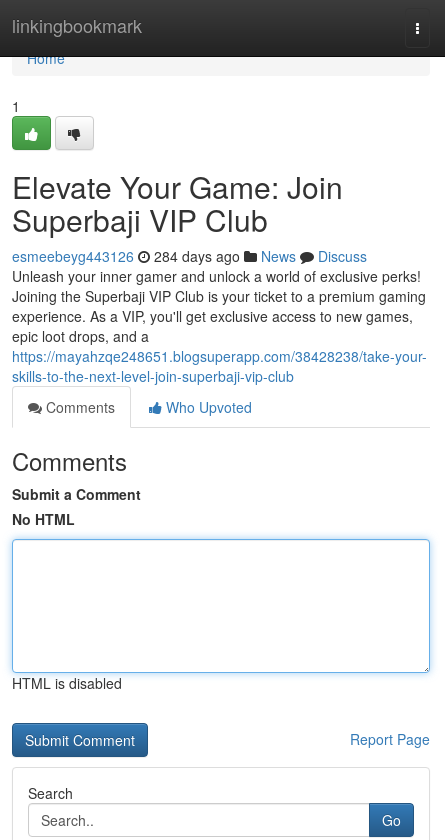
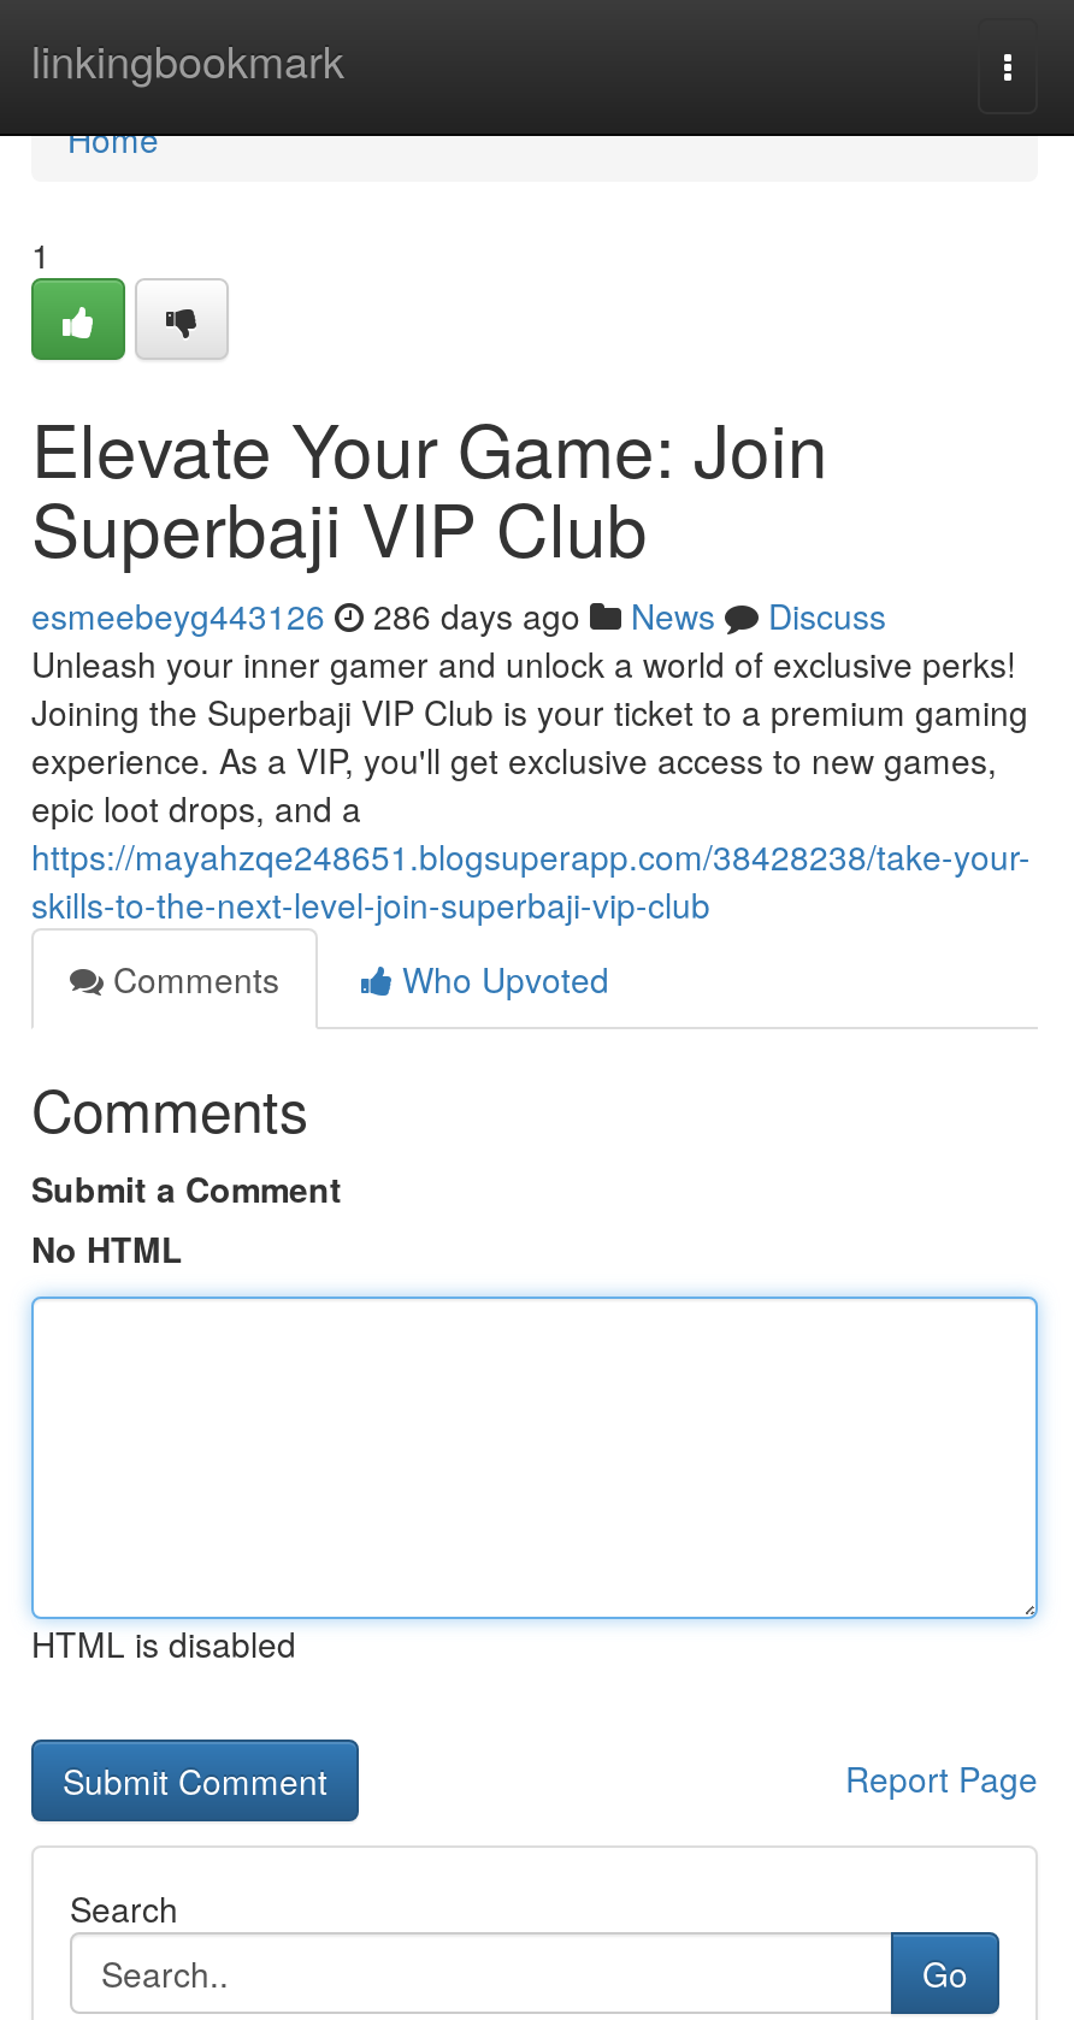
- esmeebeyg443126 284 days ago News Discuss
+ esmeebeyg443126 286 days ago News Discuss
